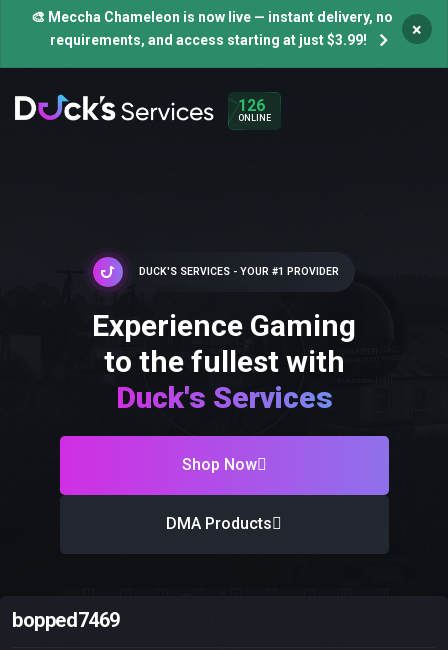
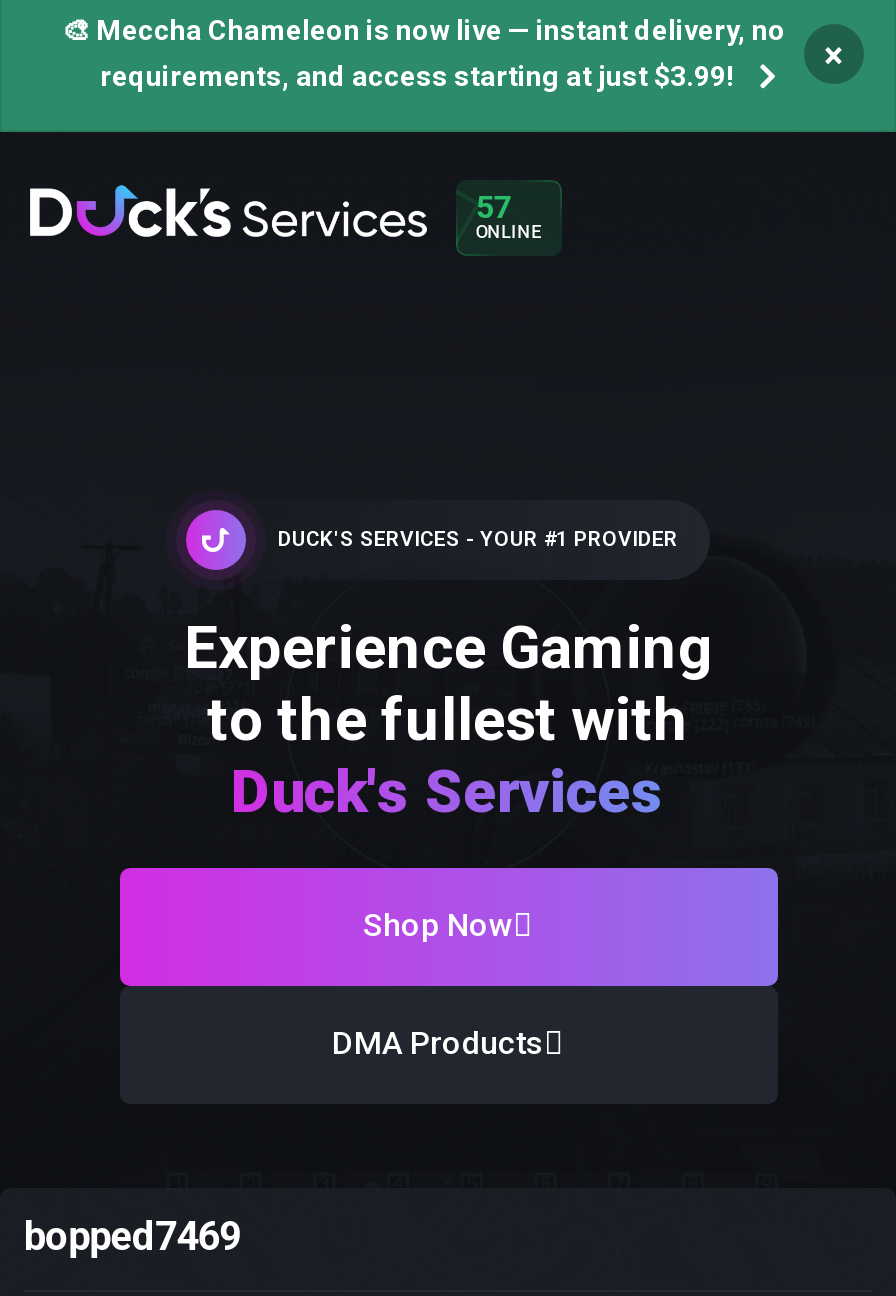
- 126
+ 57
